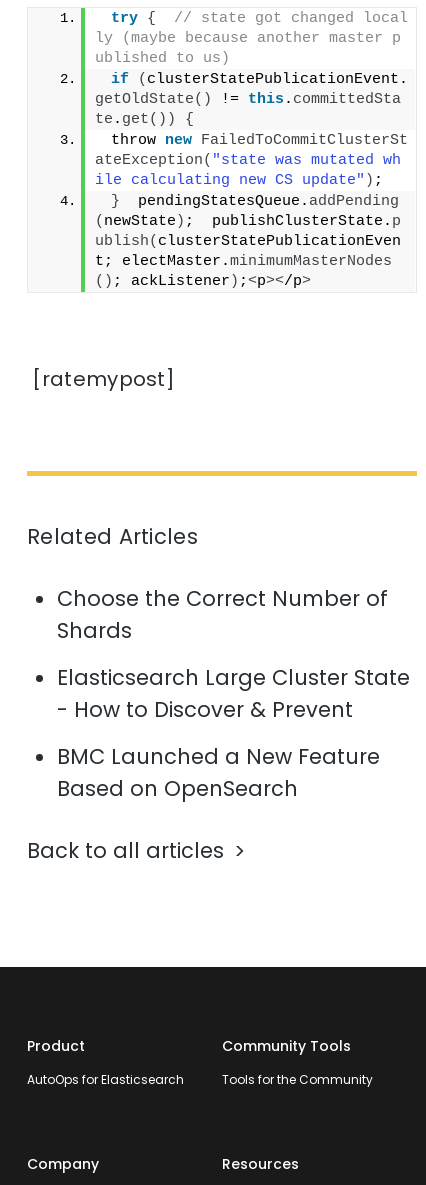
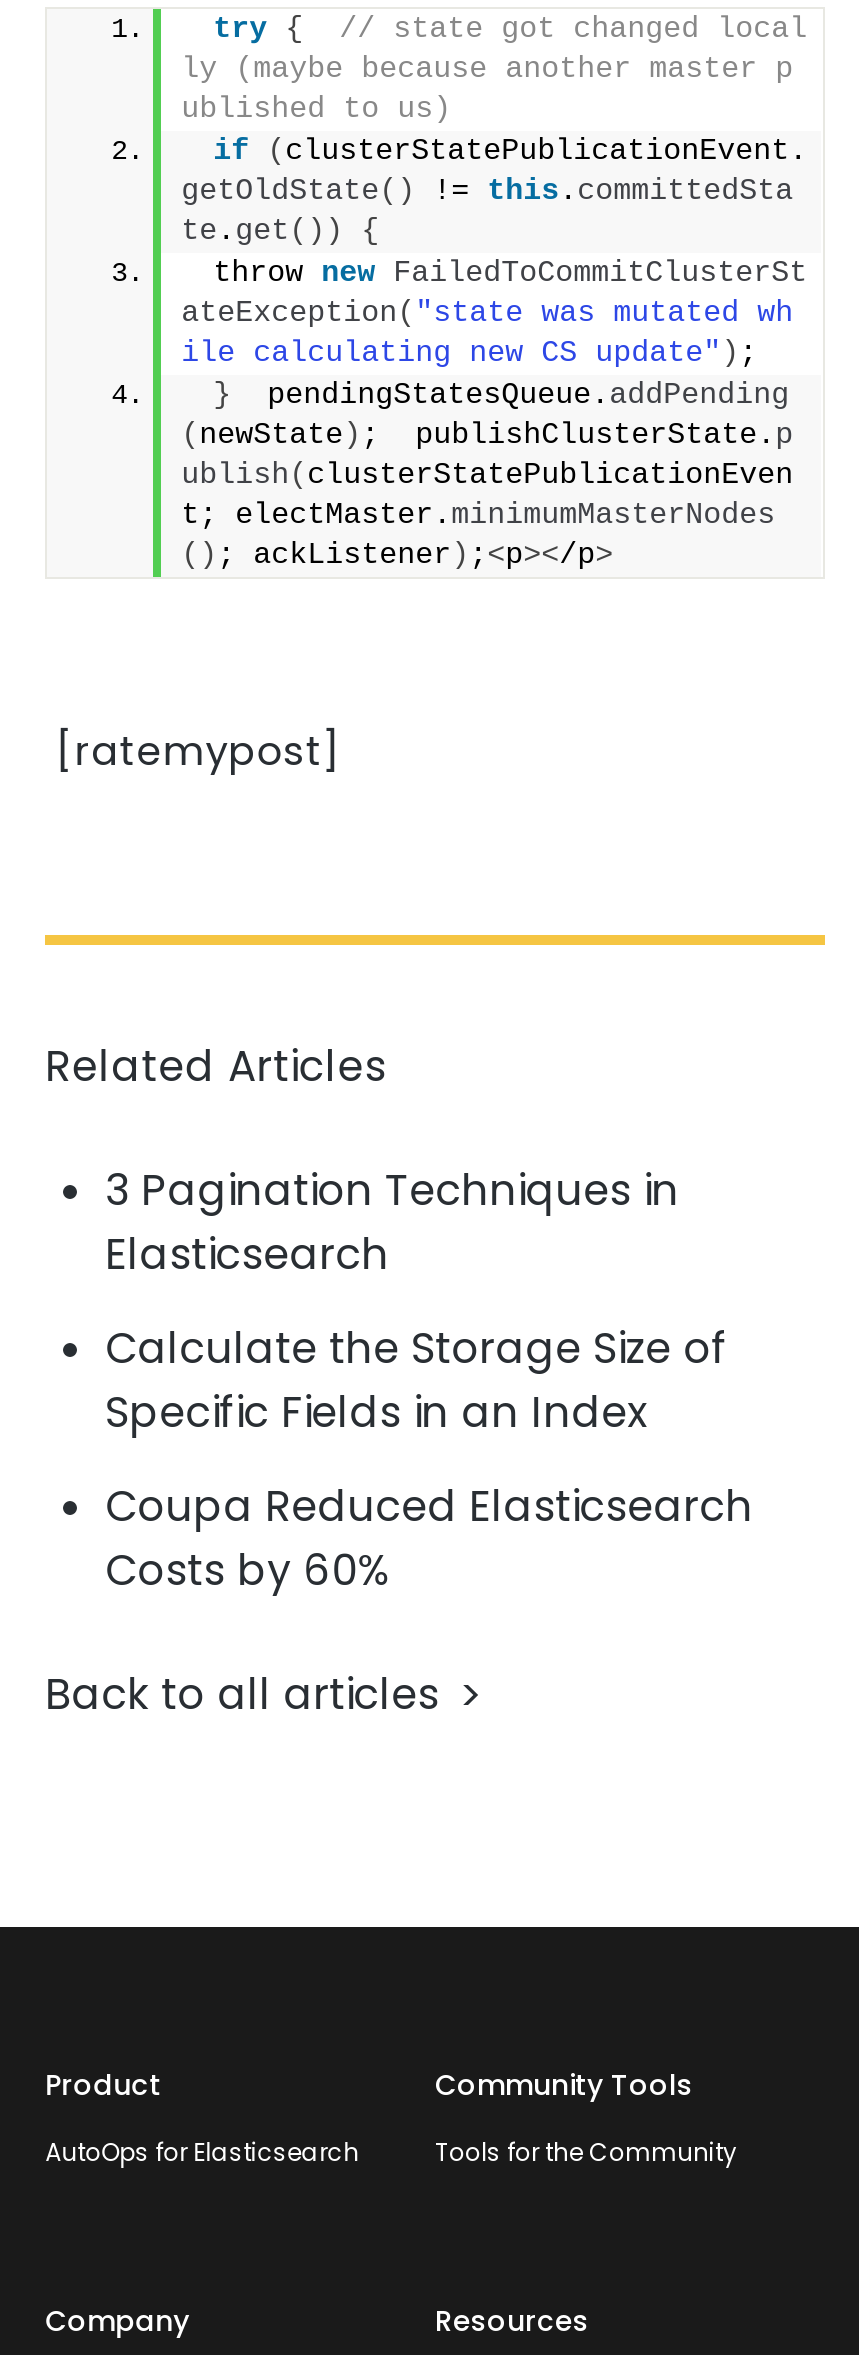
- Choose the Correct Number of
- Shards
+ 3 Pagination Techniques in
+ Elasticsearch

- Elasticsearch Large Cluster State
- - How to Discover & Prevent
+ Calculate the Storage Size of
+ Specific Fields in an Index

- BMC Launched a New Feature
- Based on OpenSearch
+ Coupa Reduced Elasticsearch
+ Costs by 60%
